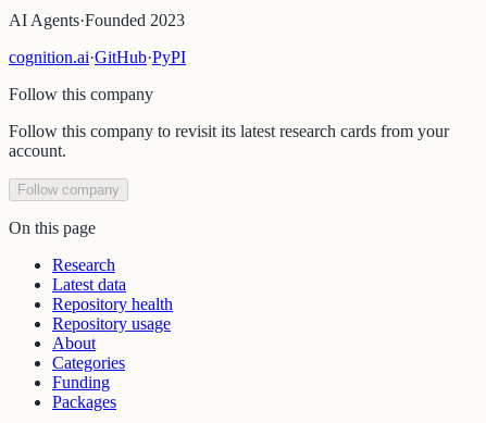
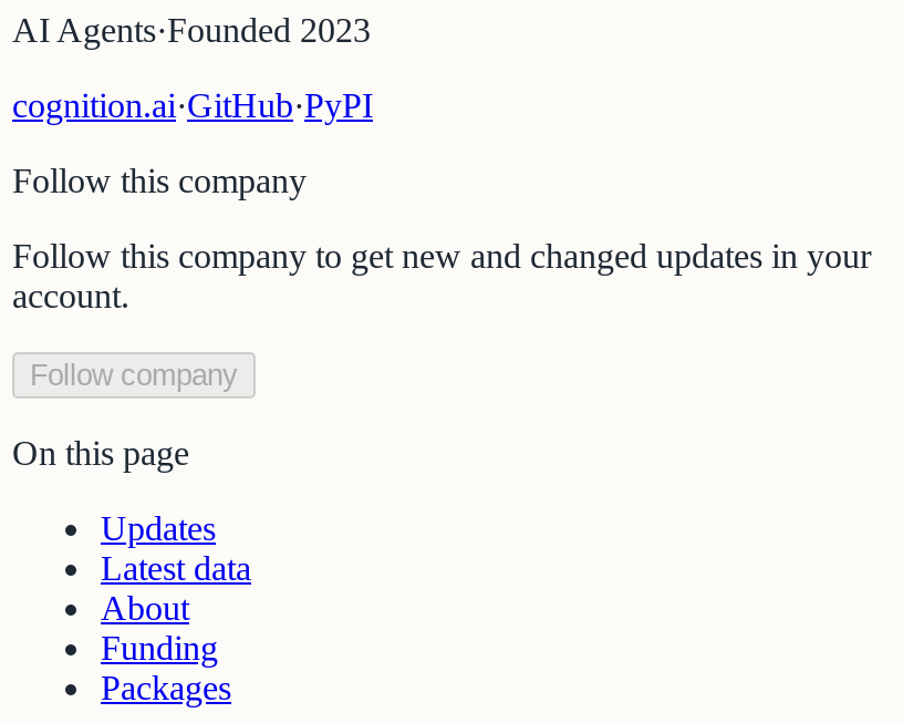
- Follow this company to revisit its latest research cards from your
+ Follow this company to get new and changed updates in your

- Research
+ Updates

- Repository health
- Repository usage

- Categories
